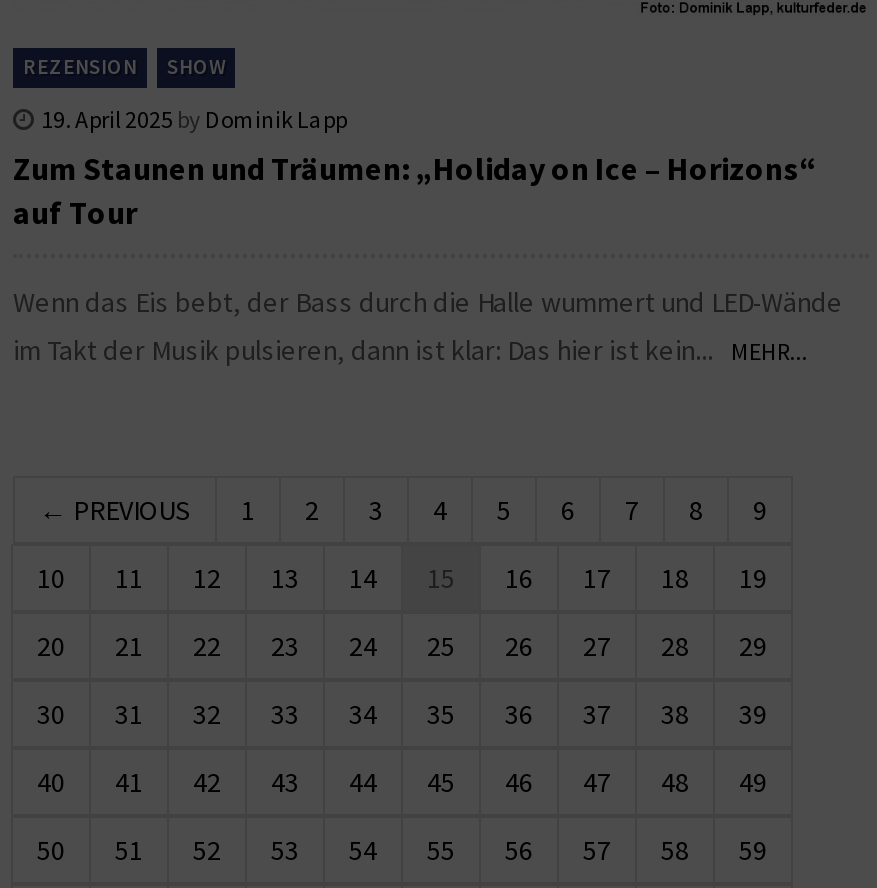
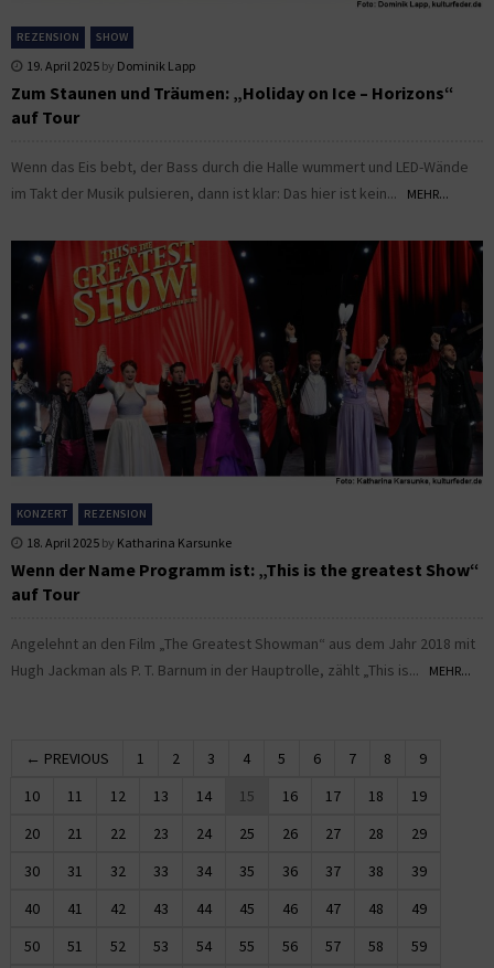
+ [image]
+ KONZERT
+ REZENSION
+ 18. April 2025 by Katharina Karsunke
+ Wenn der Name Programm ist: „This is the greatest Show“
+ auf Tour
+ Angelehnt an den Film „The Greatest Showman“ aus dem Jahr 2018 mit
+ Hugh Jackman als P. T. Barnum in der Hauptrolle, zählt „This is... MEHR...
